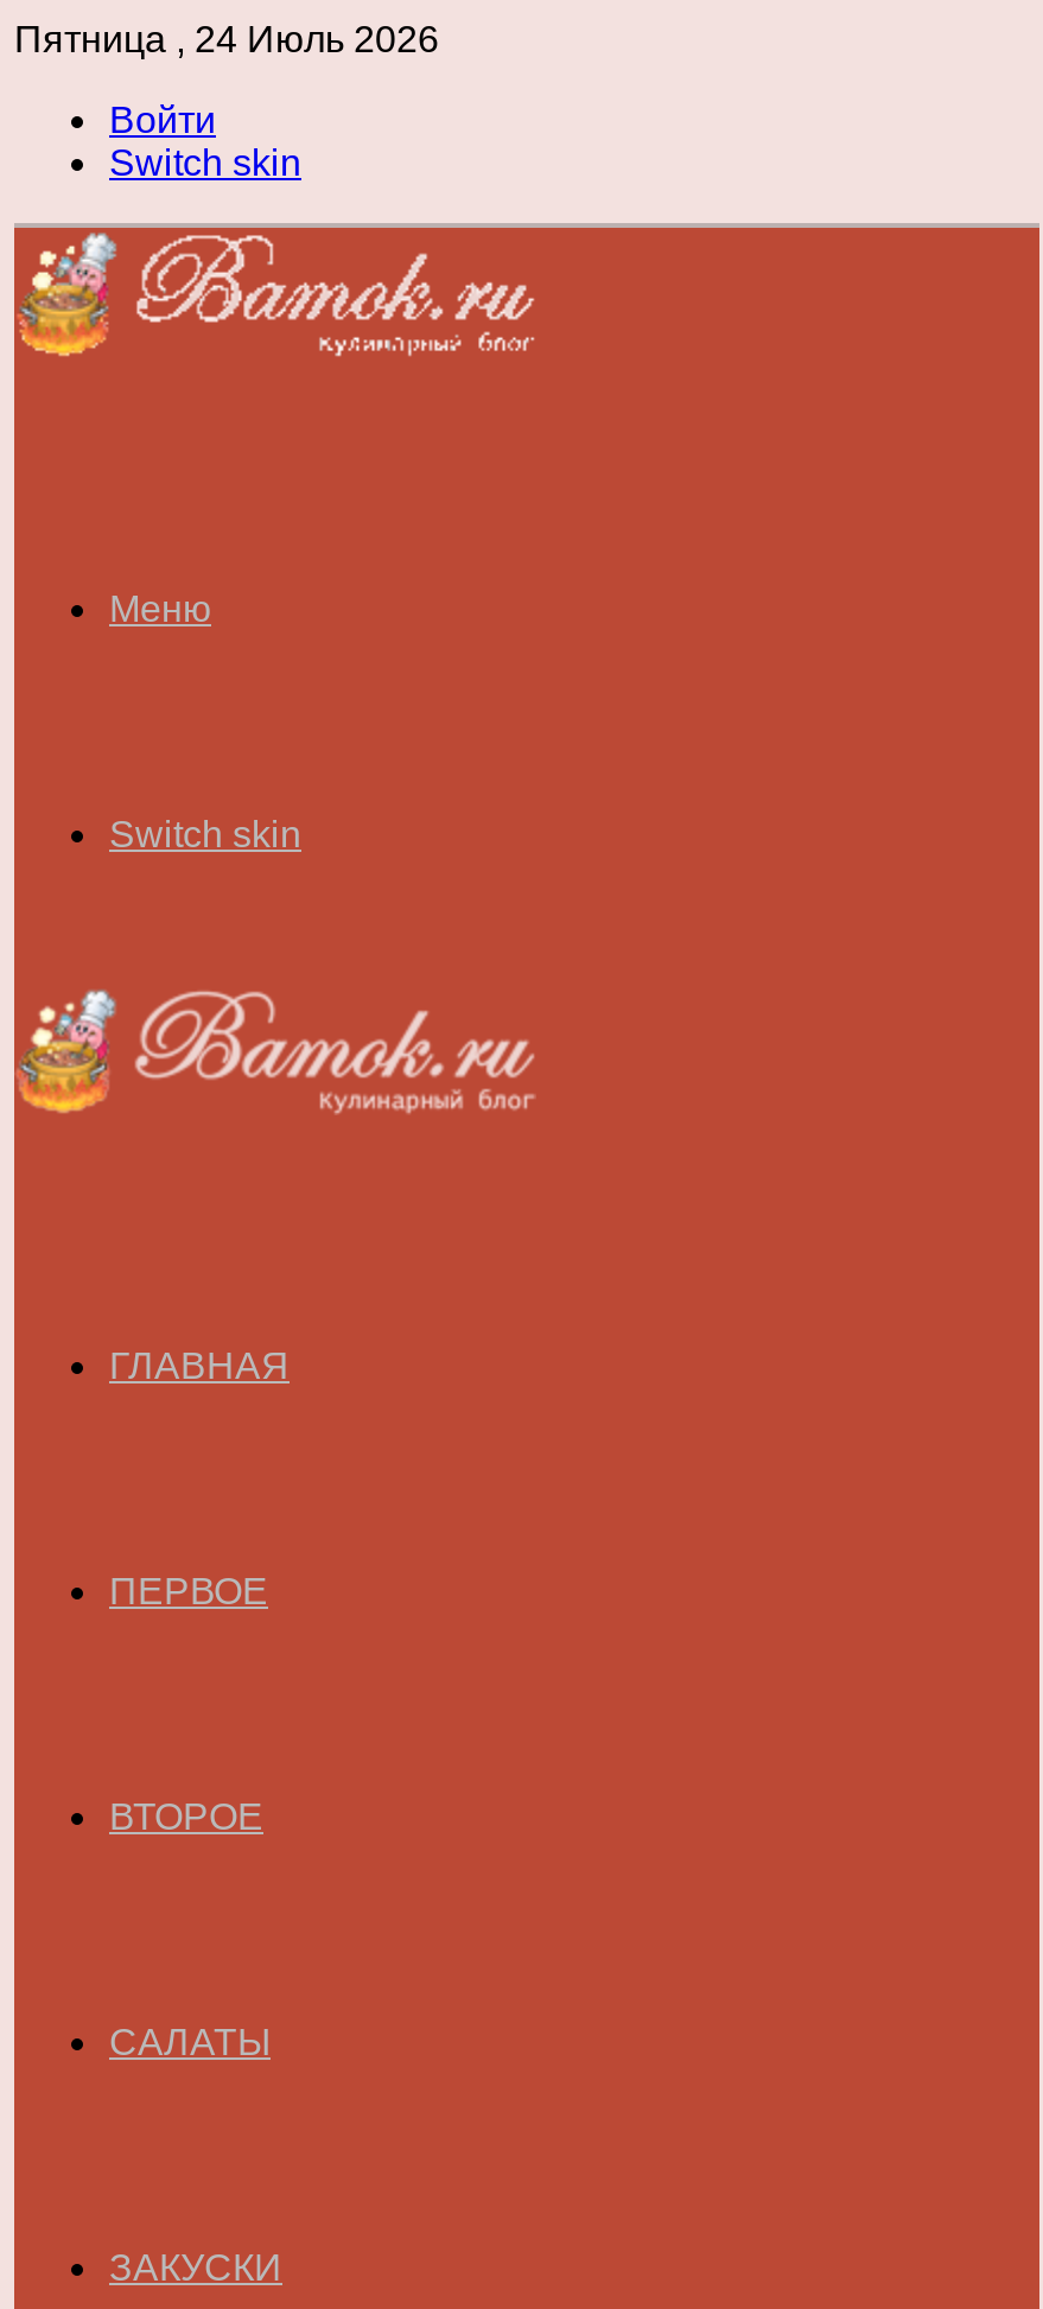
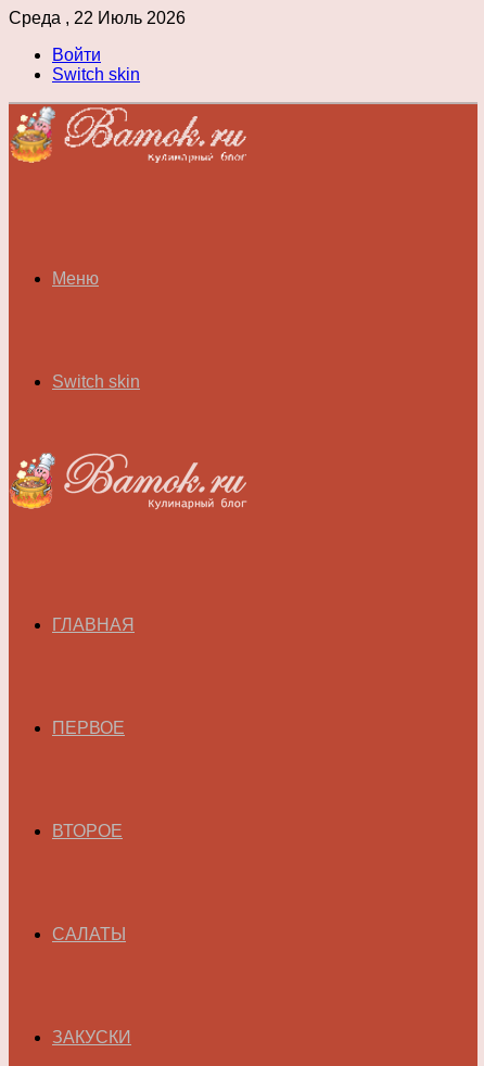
- Пятница , 24 Июль 2026
+ Среда , 22 Июль 2026
